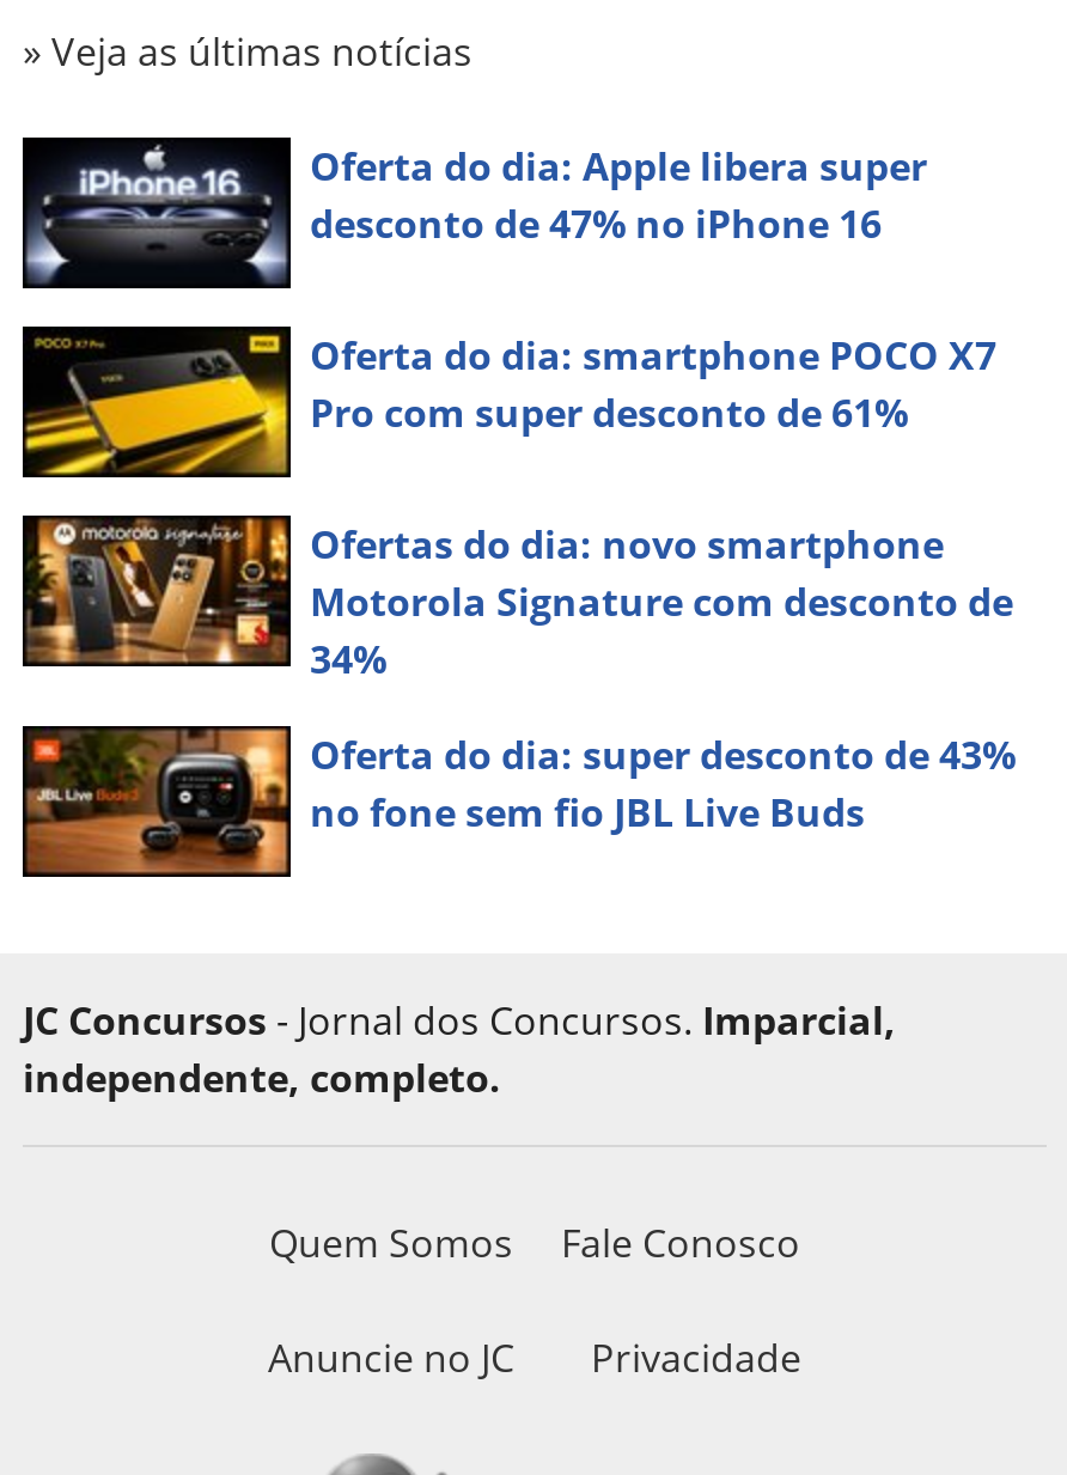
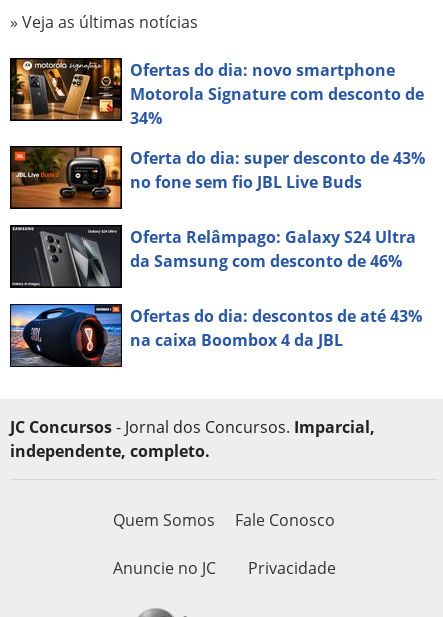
- [image]
- Oferta do dia: Apple libera super
- desconto de 47% no iPhone 16
- Oferta do dia: smartphone POCO X7
- Pro com super desconto de 61%

- [image]

moved up: [image] | Ofertas do dia: novo smartphone | Motorola Signature com desconto de | 34% | Oferta do dia: super desconto de 43% | no fone sem fio JBL Live Buds

+ [image]
+ Oferta Relâmpago: Galaxy S24 Ultra
+ da Samsung com desconto de 46%
+ Ofertas do dia: descontos de até 43%
+ na caixa Boombox 4 da JBL

+ [image]
